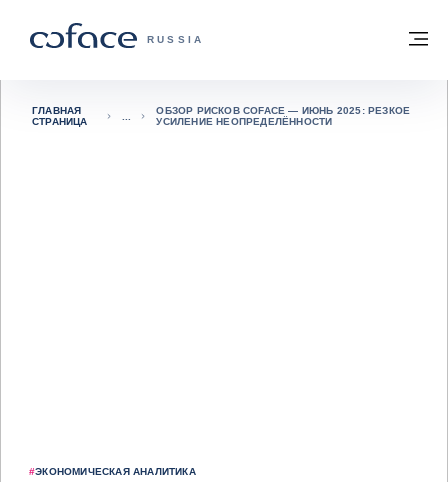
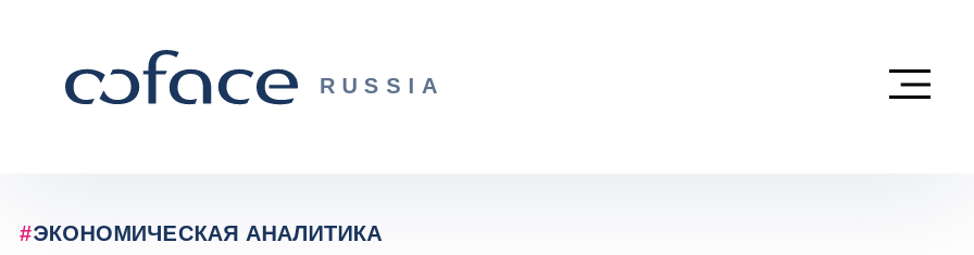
- ГЛАВНАЯ
- СТРАНИЦА

- ОБЗОР РИСКОВ COFACE — ИЮНЬ 2025: РЕЗКОЕ
- УСИЛЕНИЕ НЕОПРЕДЕЛЁННОСТИ
